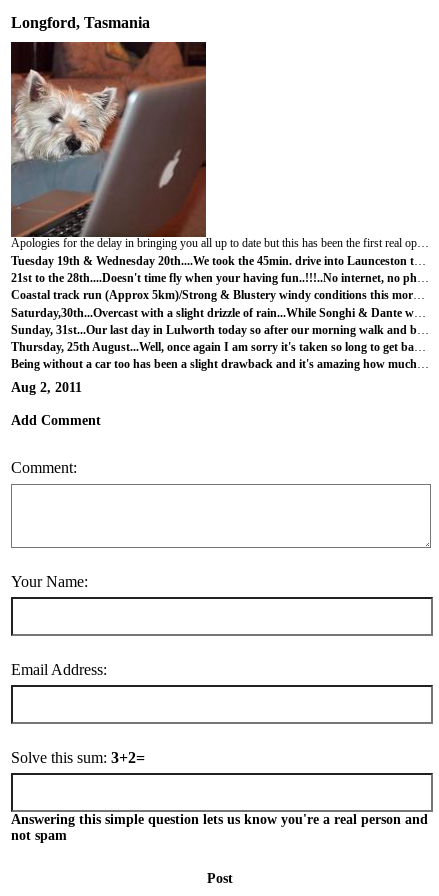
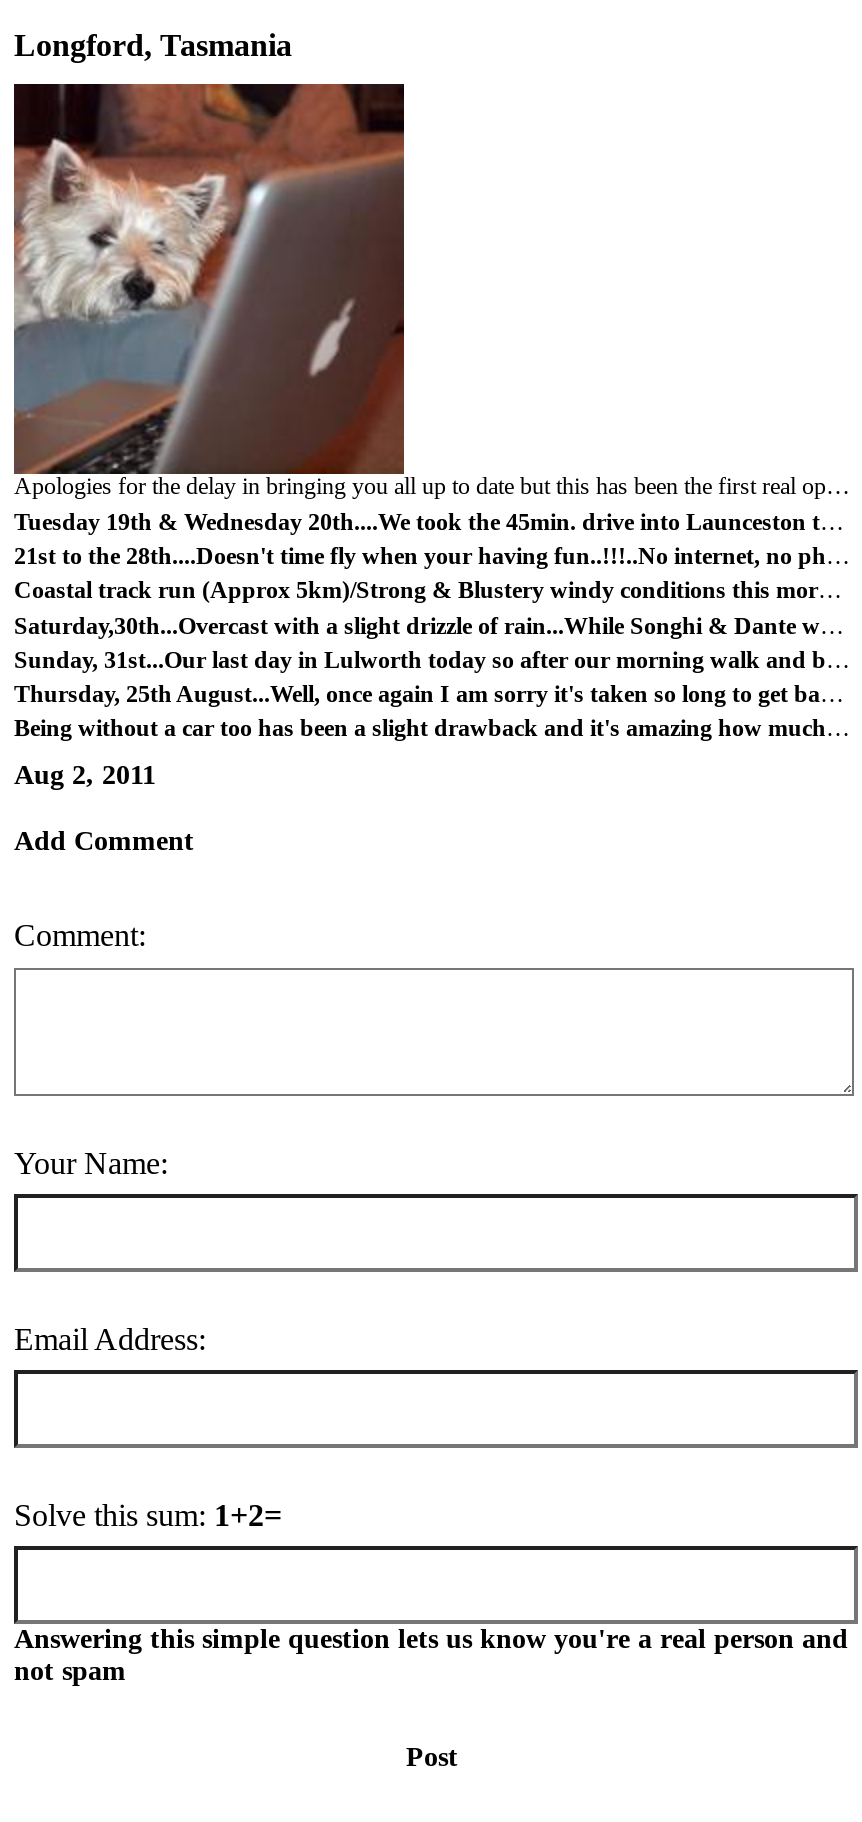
- Solve this sum: 3+2=
+ Solve this sum: 1+2=
